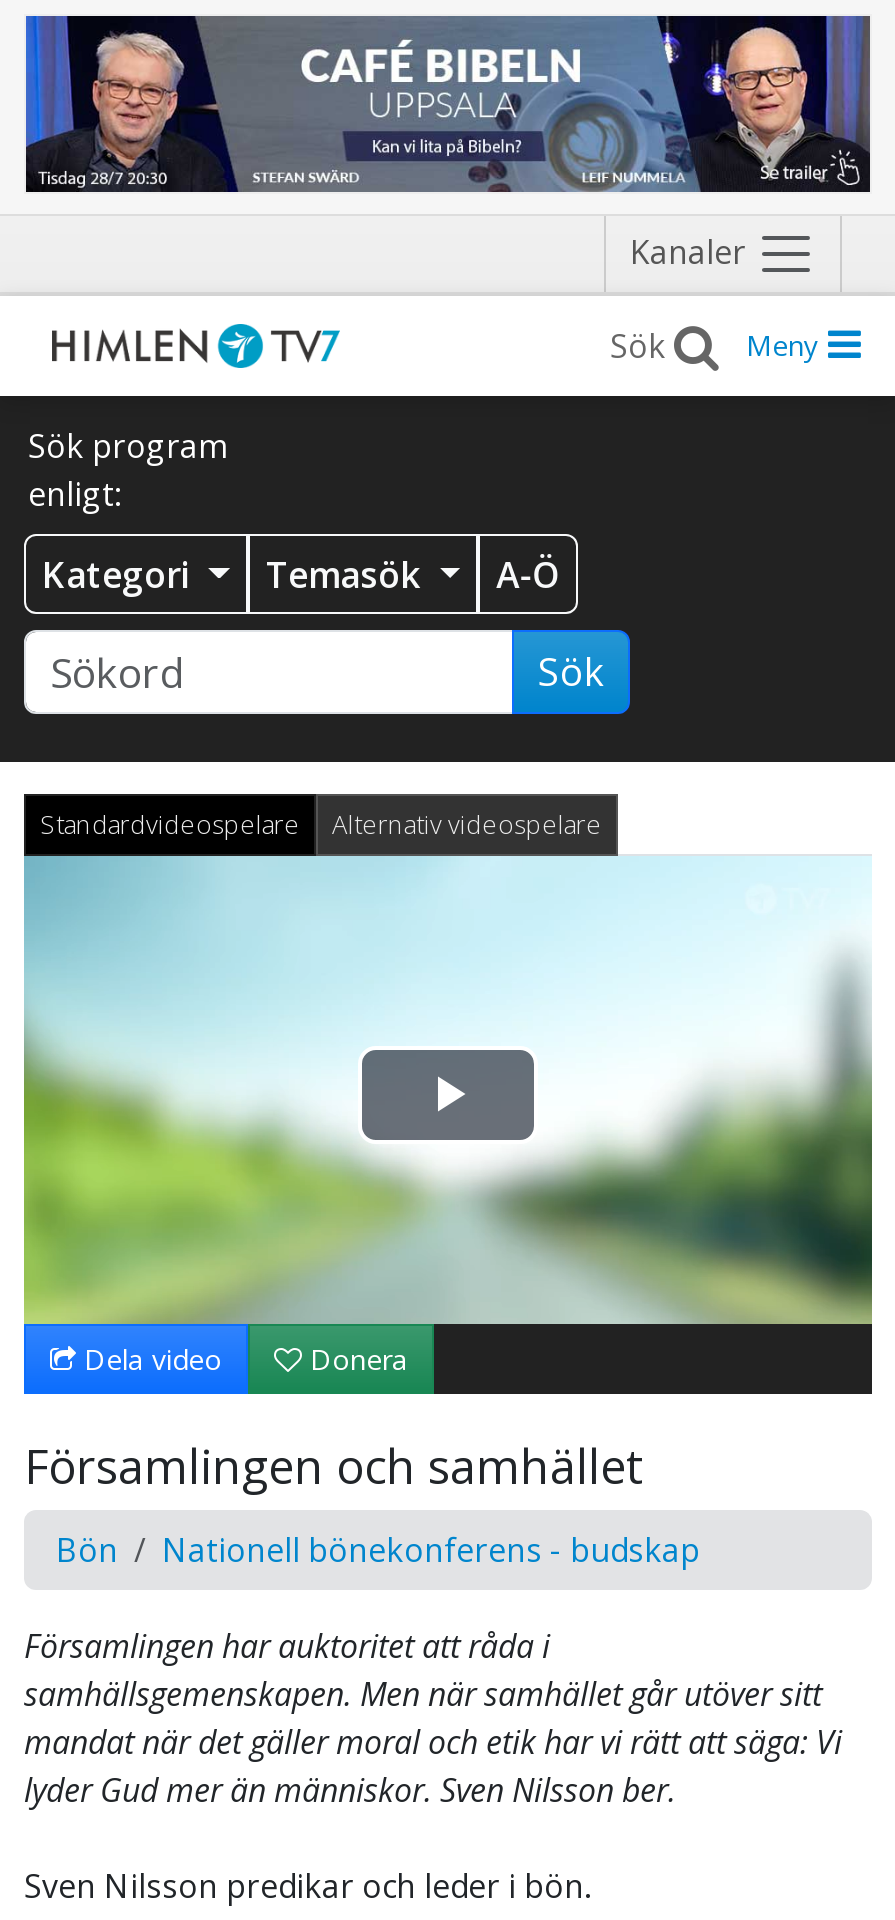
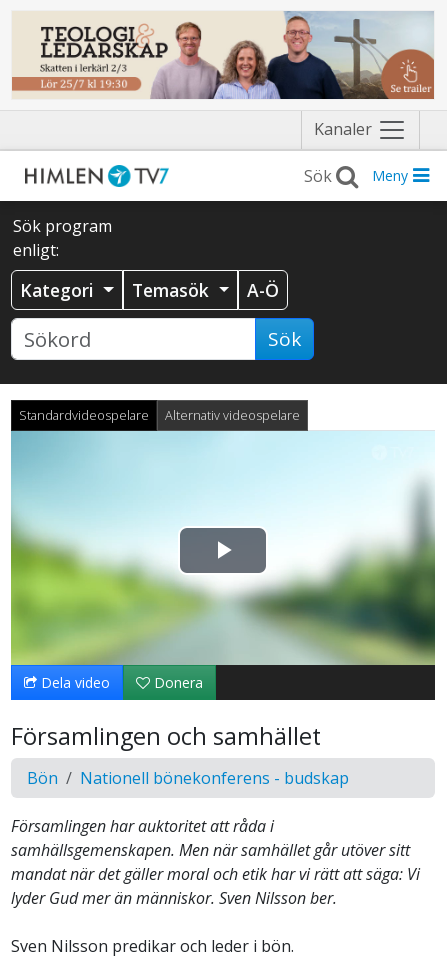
- [image]
+ [image]
